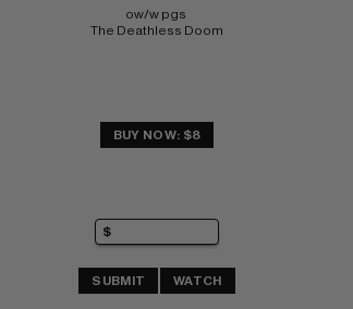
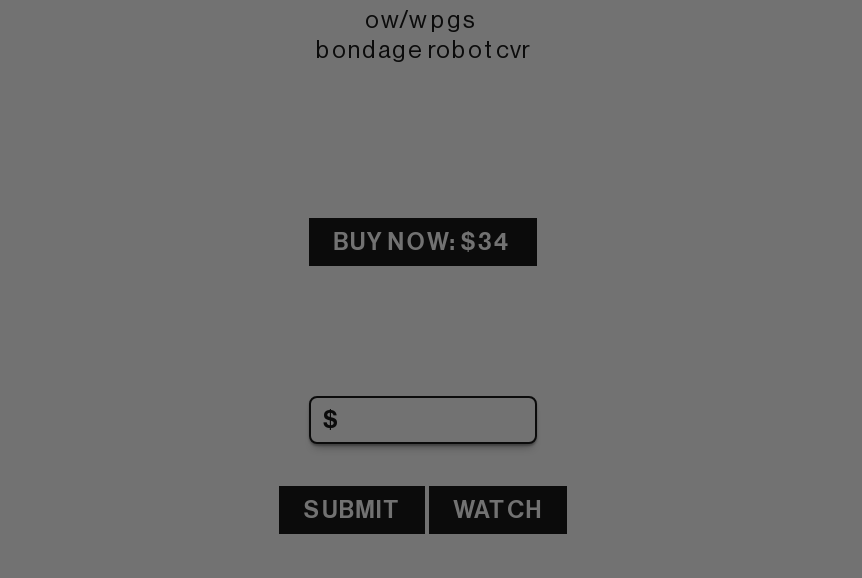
- The Deathless Doom
+ bondage robot cvr

- BUY NOW: $8
+ BUY NOW: $34
